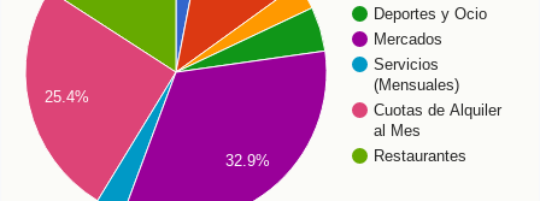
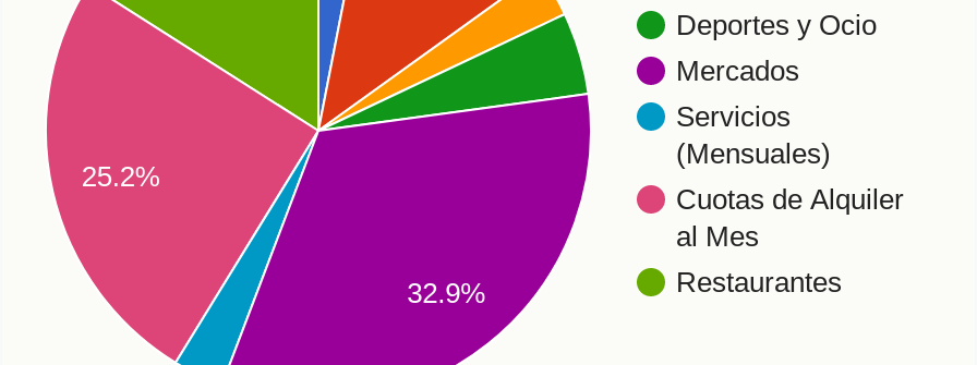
- 25.4%
+ 25.2%
